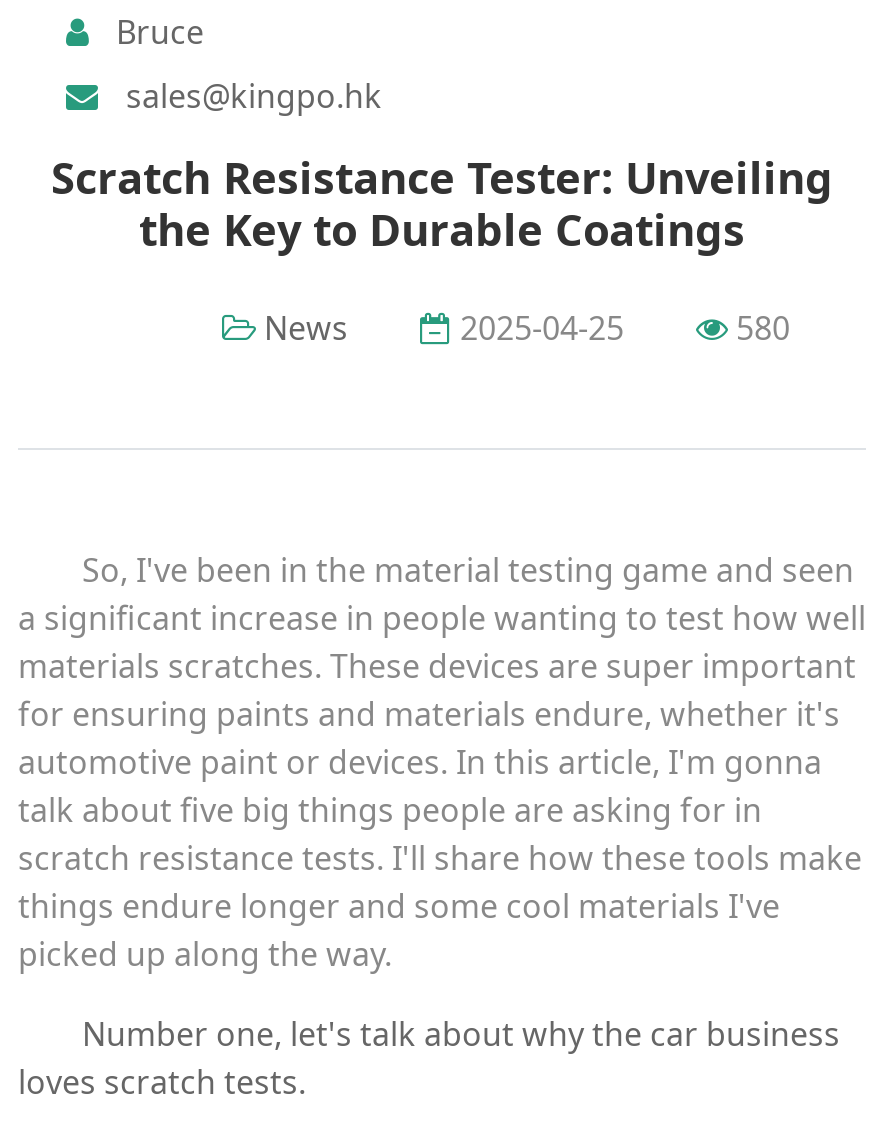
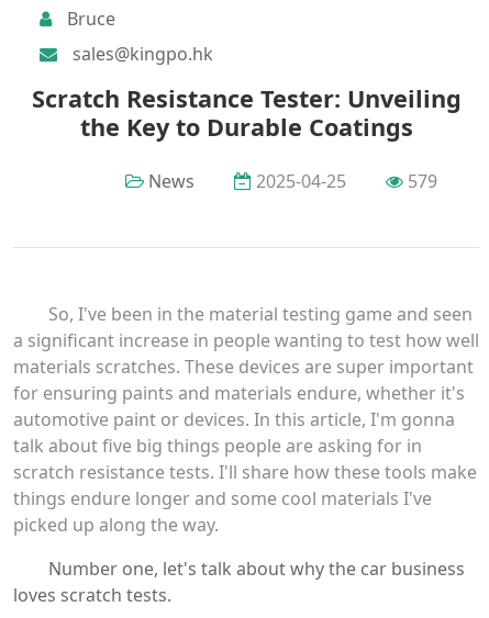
- 580
+ 579
